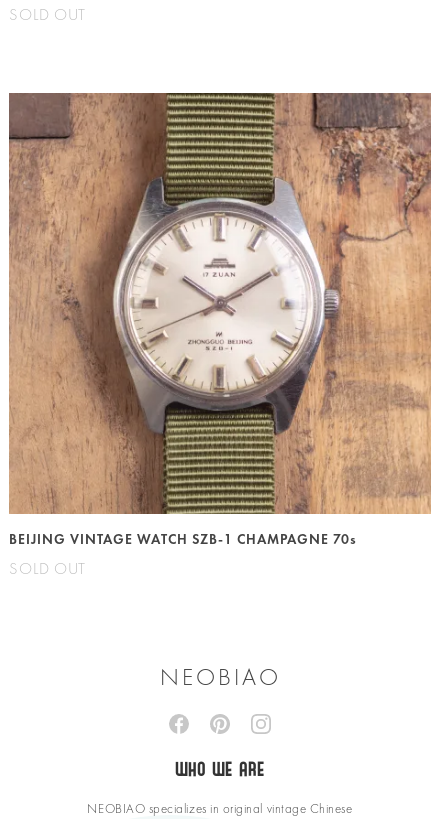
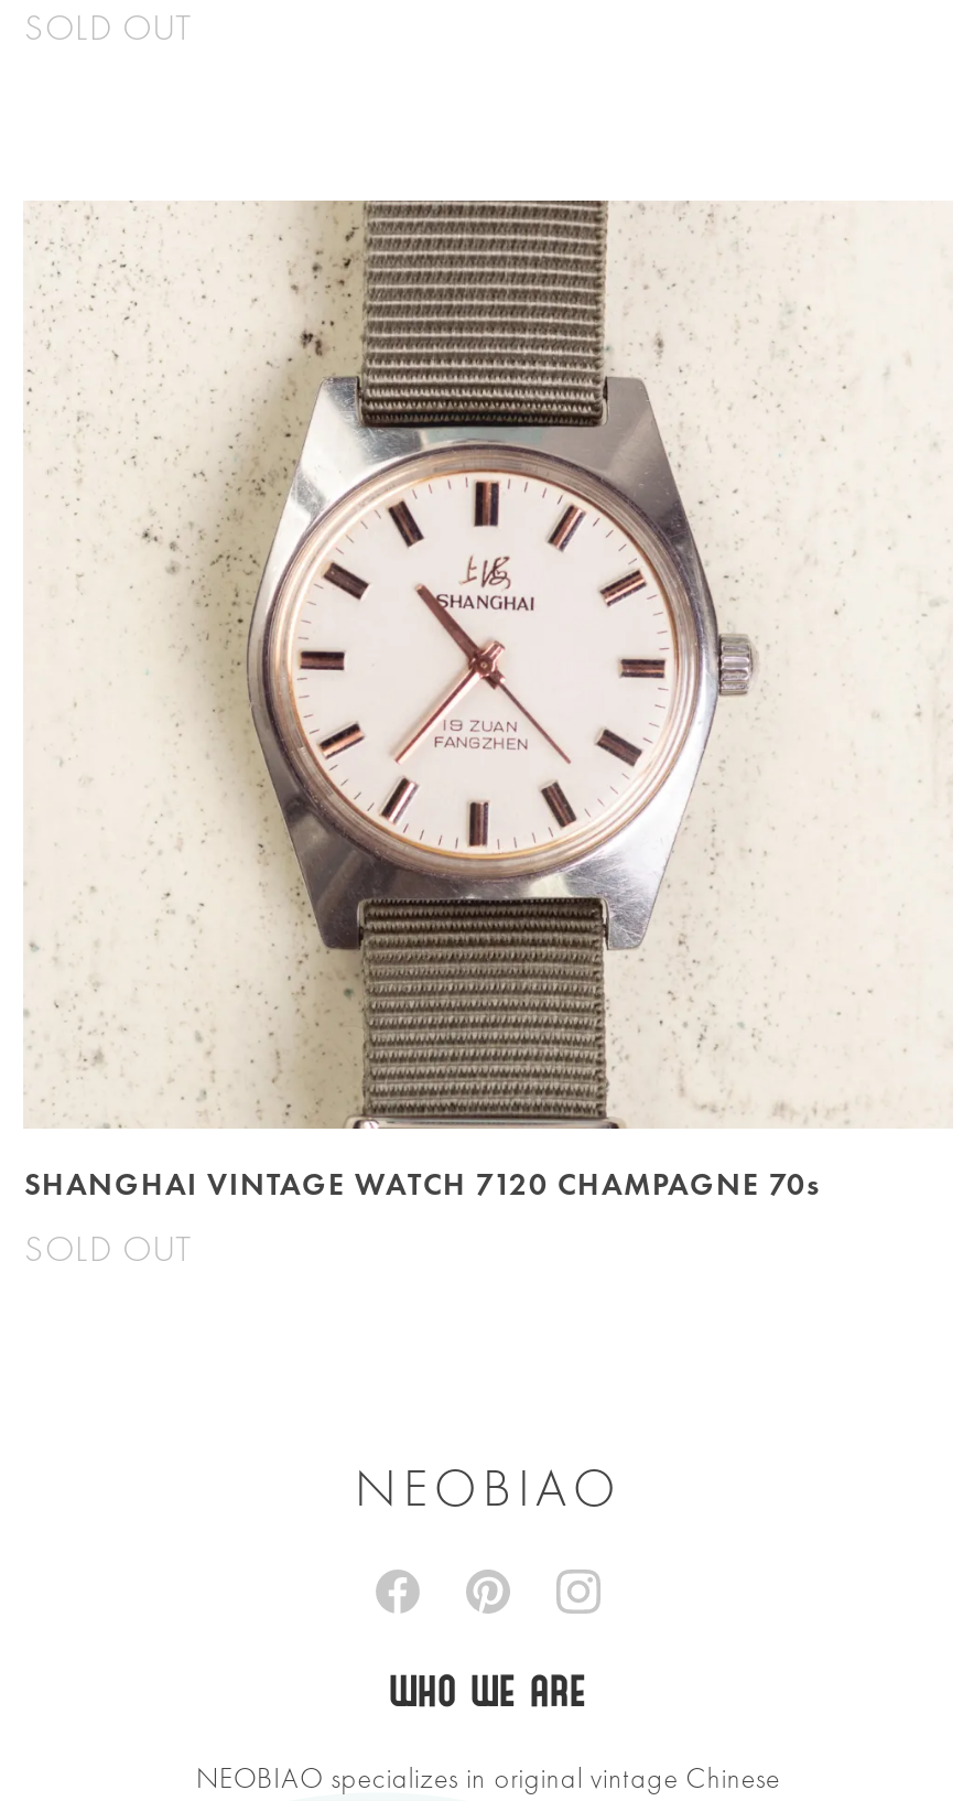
- [image]
- BEIJING VINTAGE WATCH SZB-1 CHAMPAGNE 70s
+ [image]
+ SHANGHAI VINTAGE WATCH 7120 CHAMPAGNE 70s
